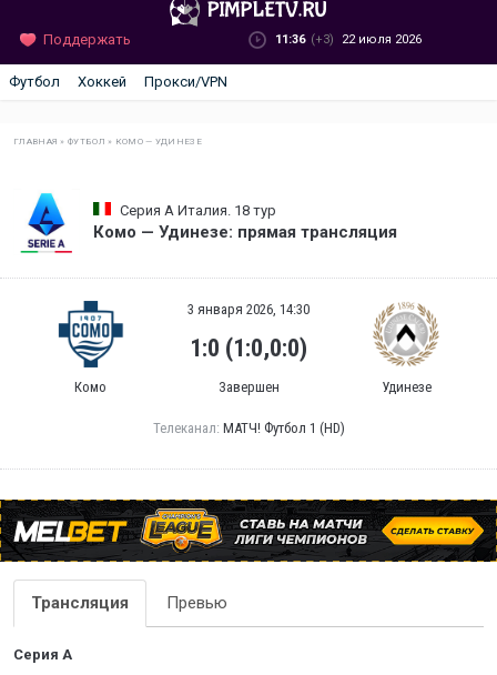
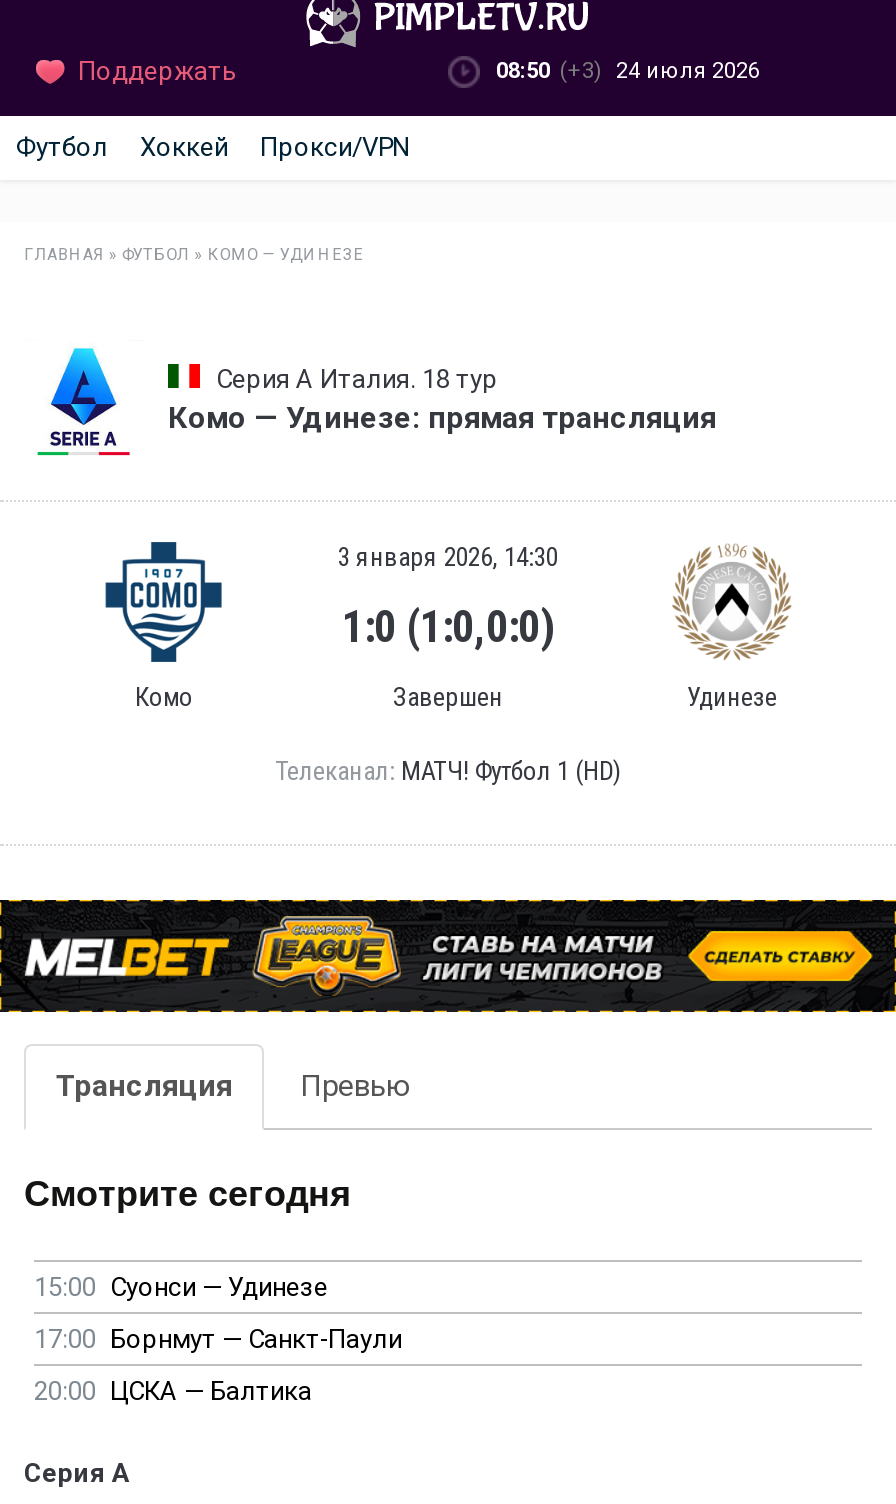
- 11:36 (+3) 22 июля 2026
+ 08:50 (+3) 24 июля 2026

+ Смотрите сегодня
+ 15:00 Суонси — Удинезе
+ 17:00 Борнмут — Санкт-Паули
+ 20:00 ЦСКА — Балтика
